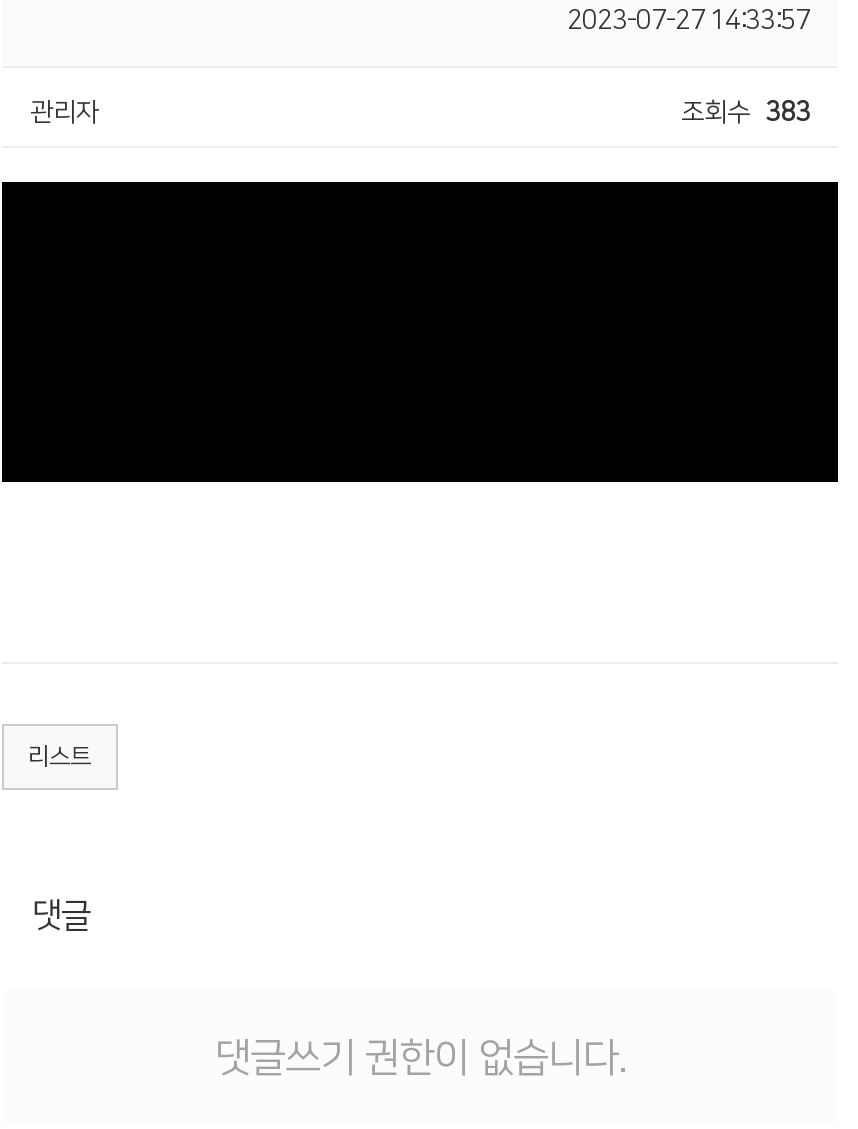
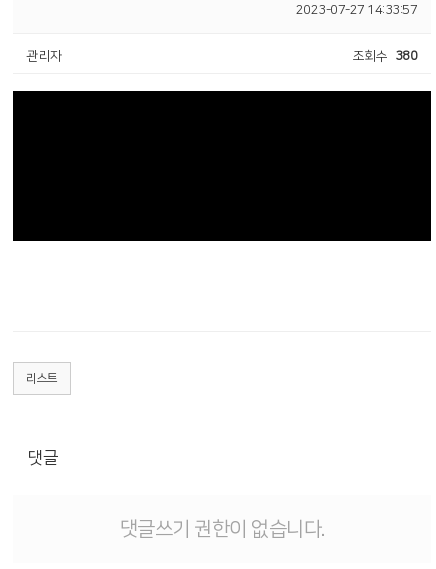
- 조회수 383
+ 조회수 380
